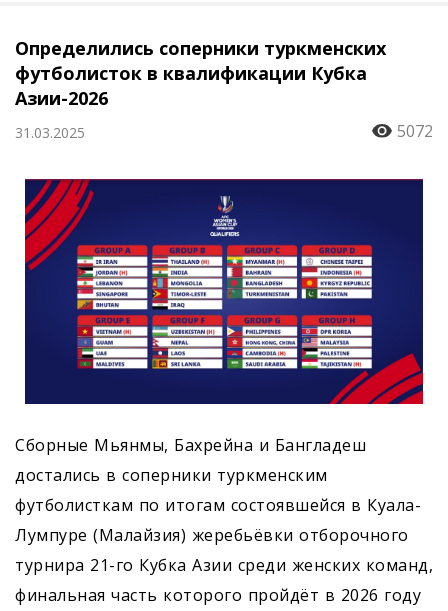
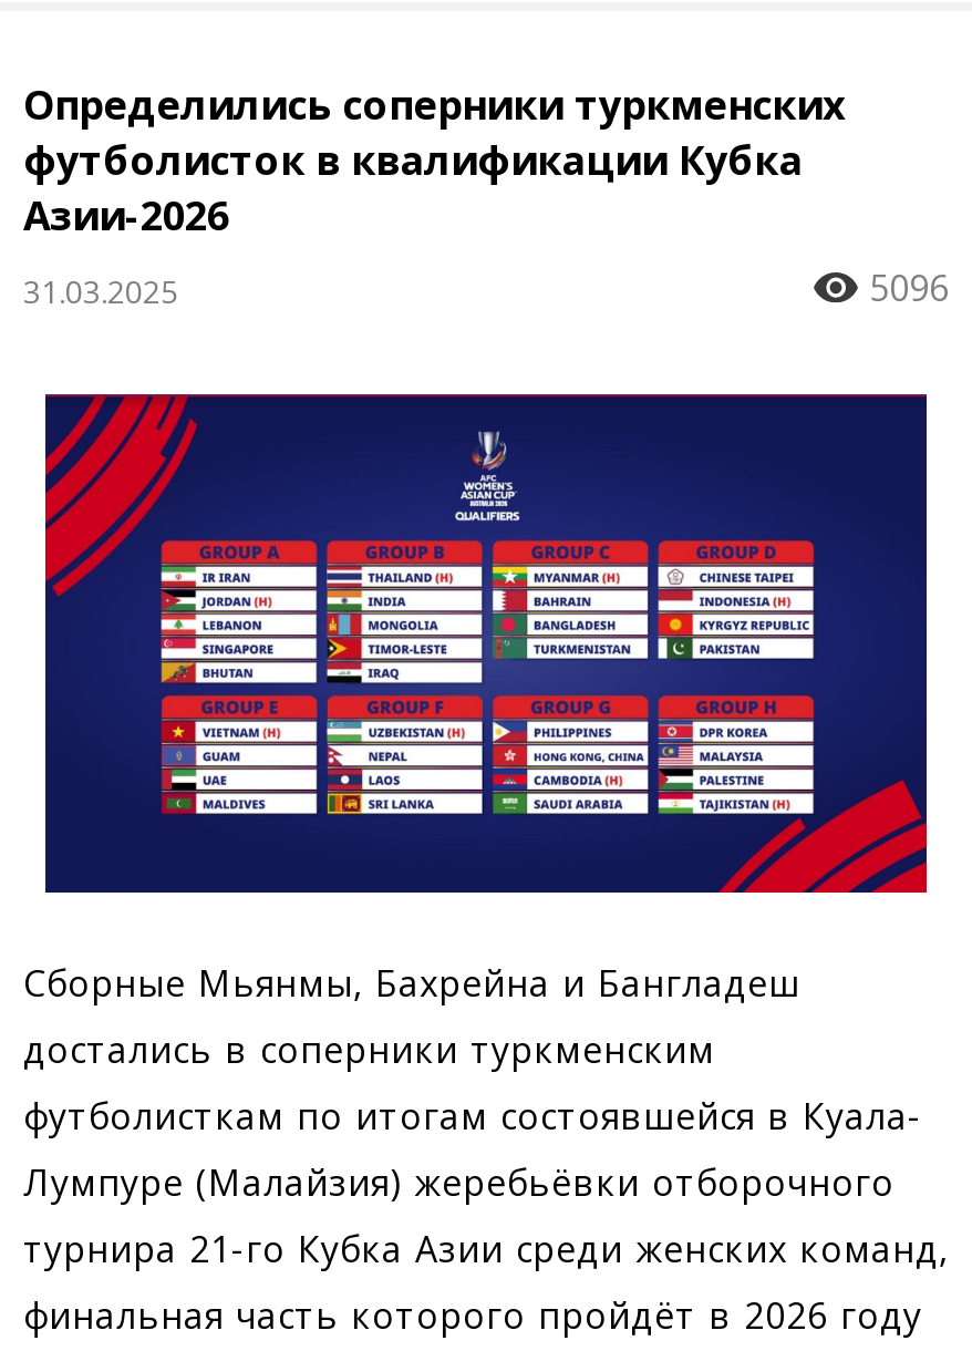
- 5072
+ 5096
